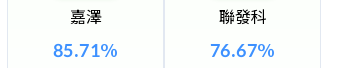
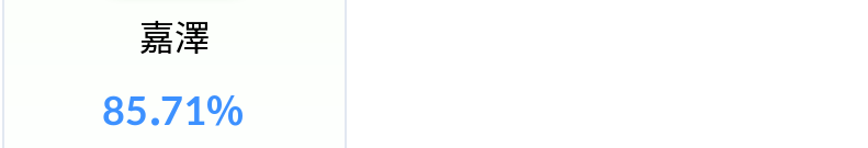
- 聯發科
- 76.67%
